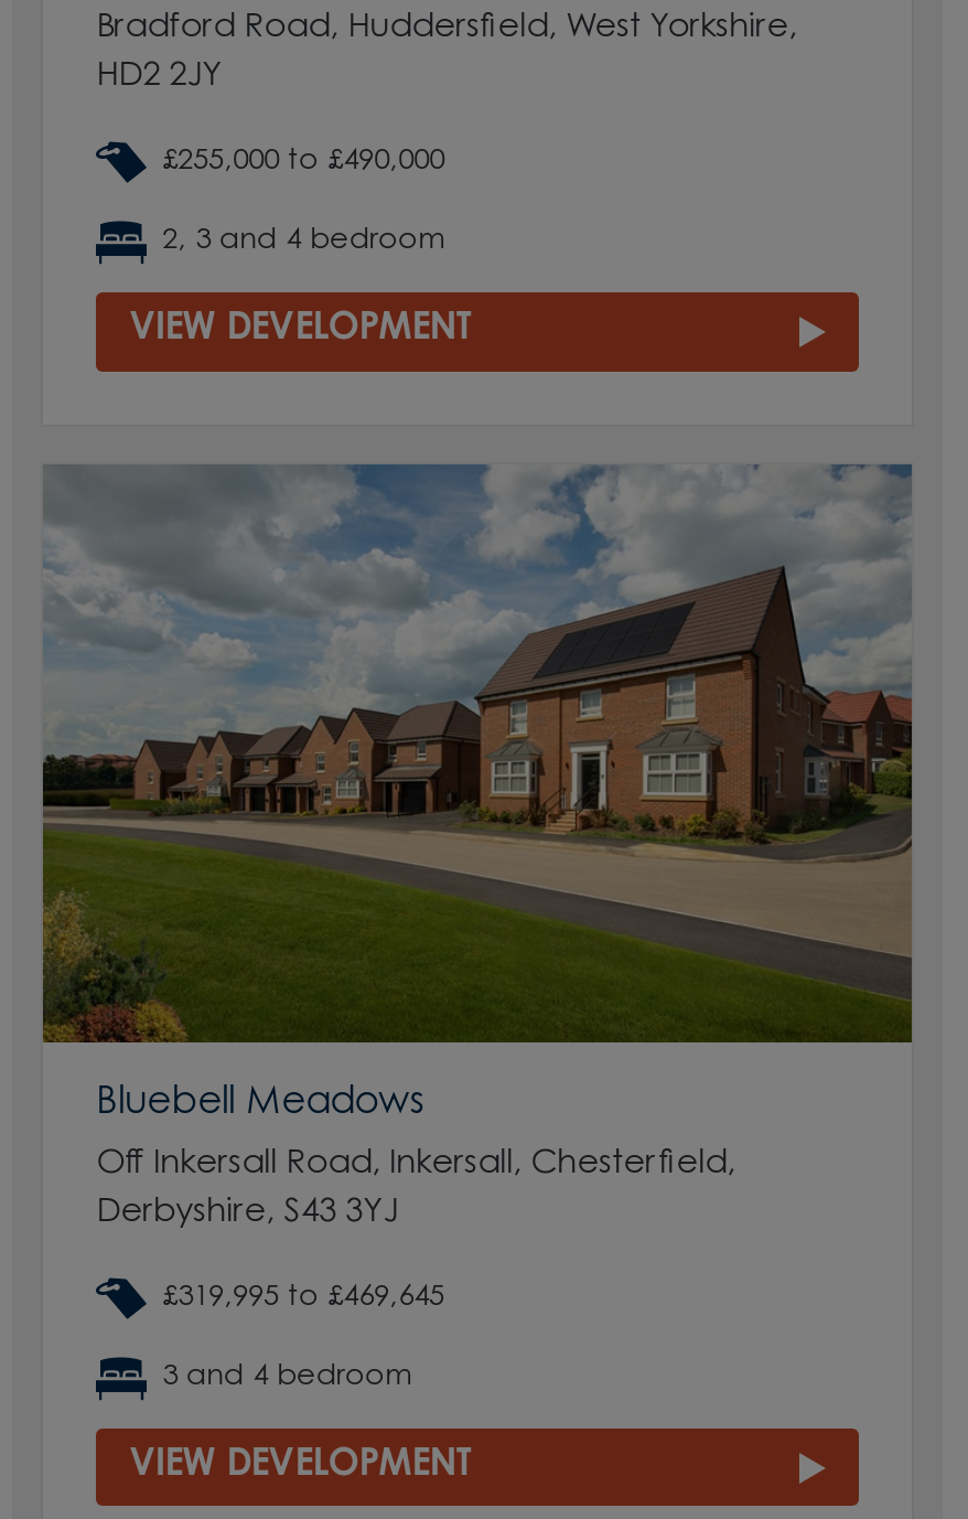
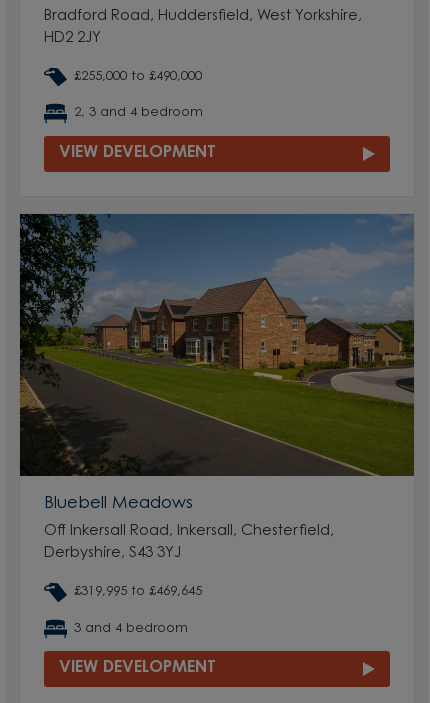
- [image]
+ [image]
